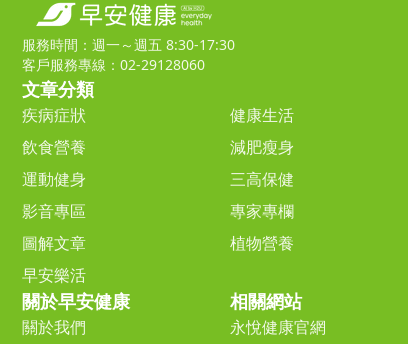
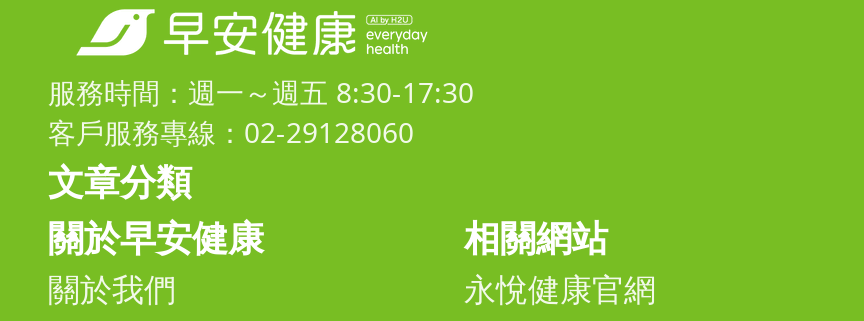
- 疾病症狀
- 健康生活
- 飲食營養
- 減肥瘦身
- 運動健身
- 三高保健
- 影音專區
- 專家專欄
- 圖解文章
- 植物營養
- 早安樂活
